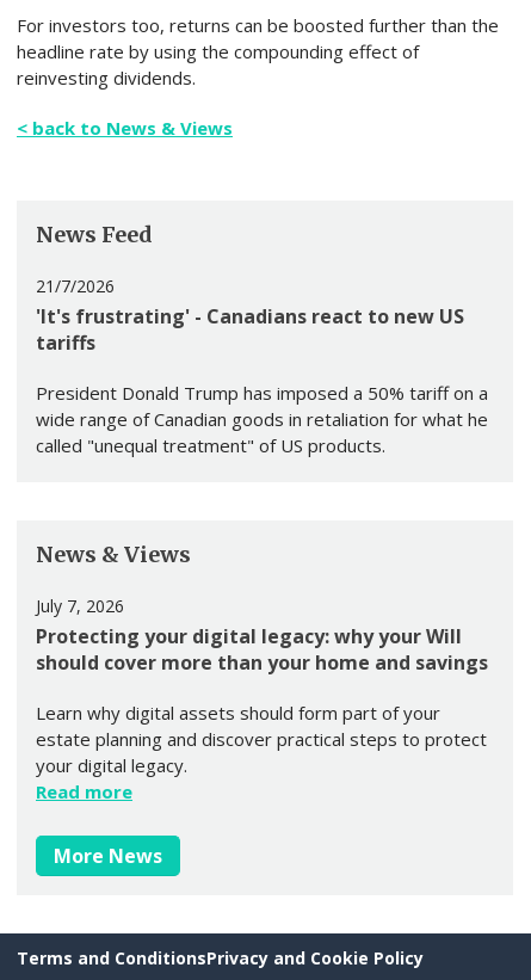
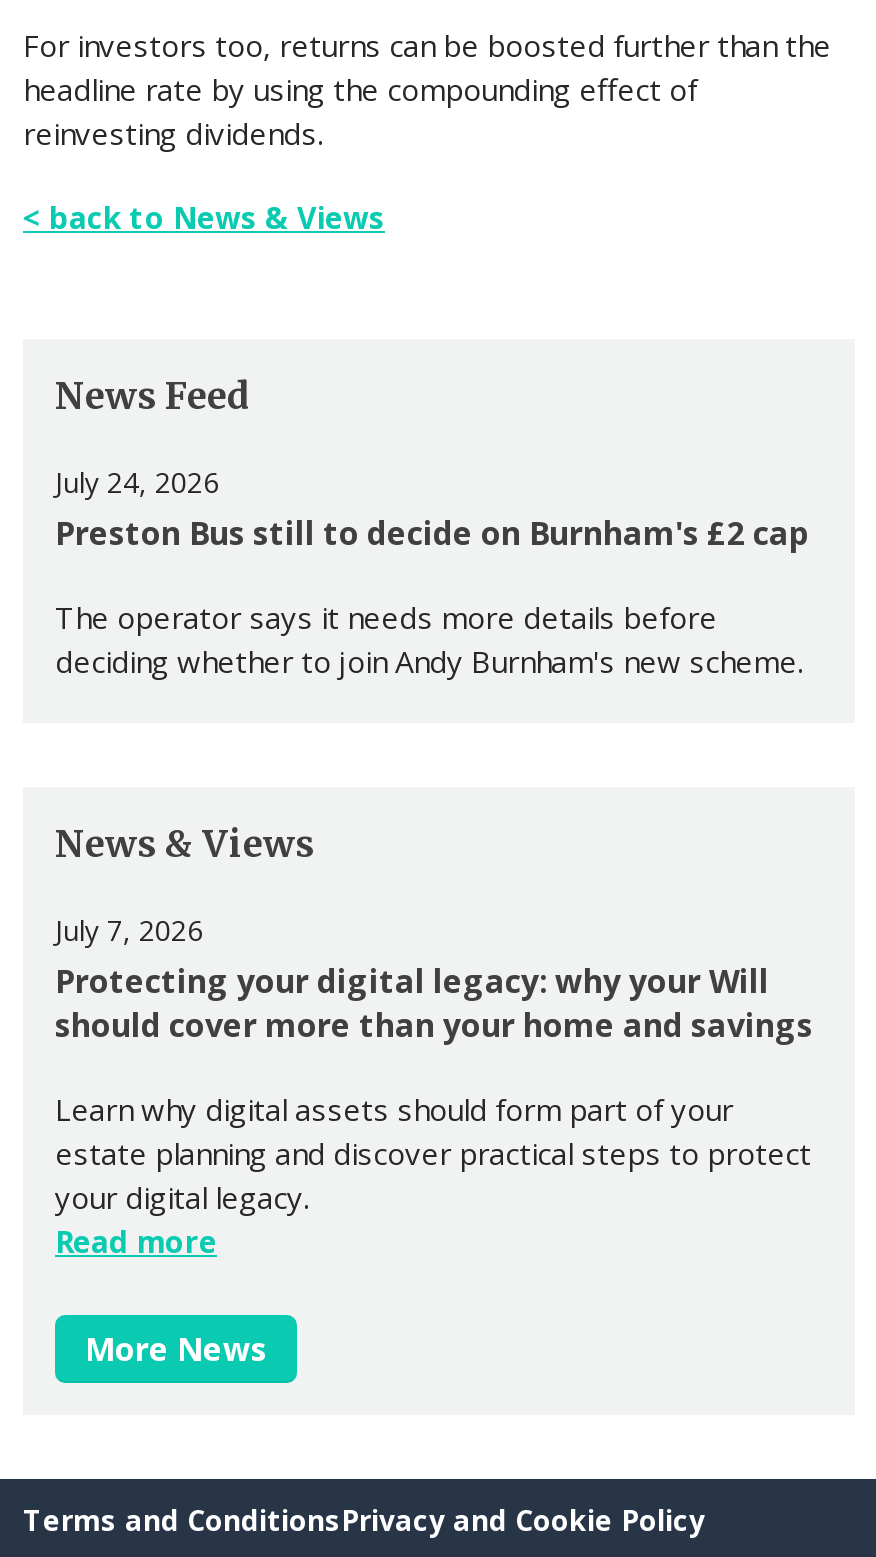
- 21/7/2026
- 'It's frustrating' - Canadians react to new US
- tariffs
+ July 24, 2026
+ Preston Bus still to decide on Burnham's £2 cap

- President Donald Trump has imposed a 50% tariff on a
- wide range of Canadian goods in retaliation for what he
- called "unequal treatment" of US products.
+ The operator says it needs more details before
+ deciding whether to join Andy Burnham's new scheme.
